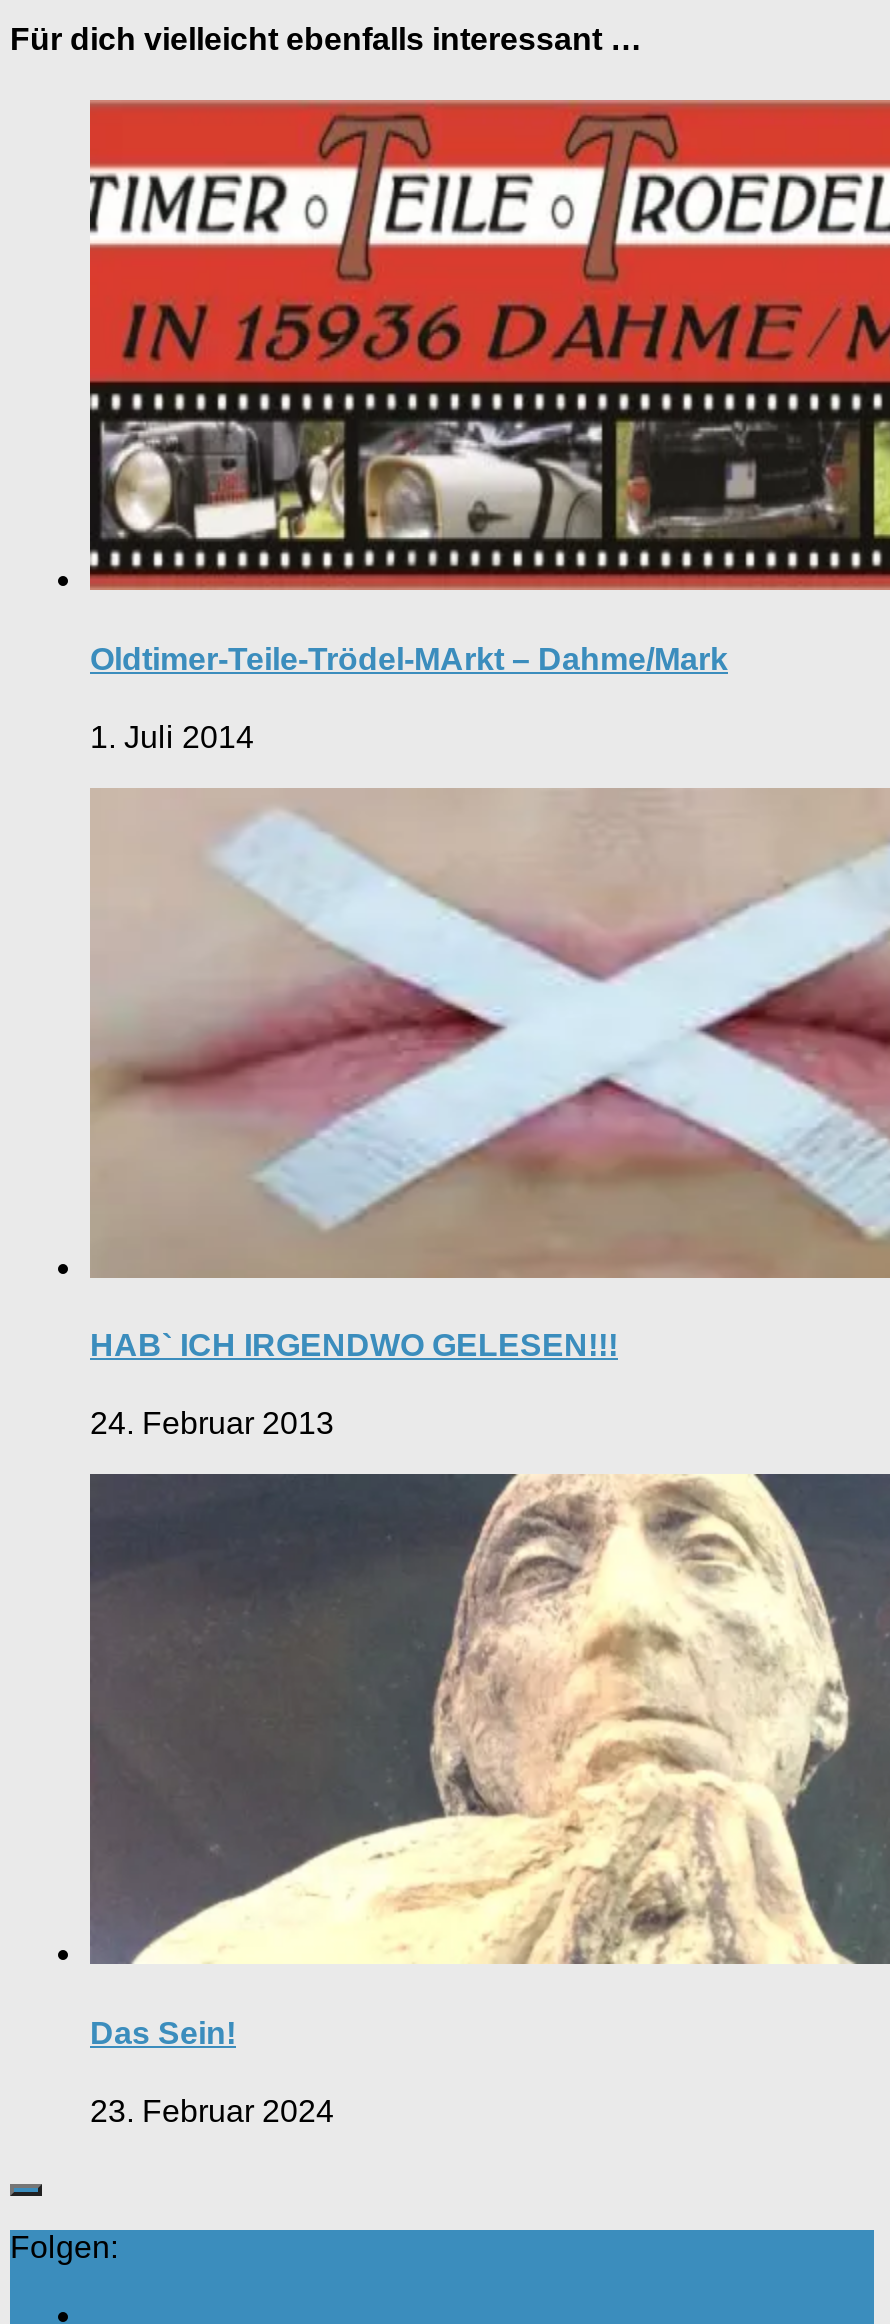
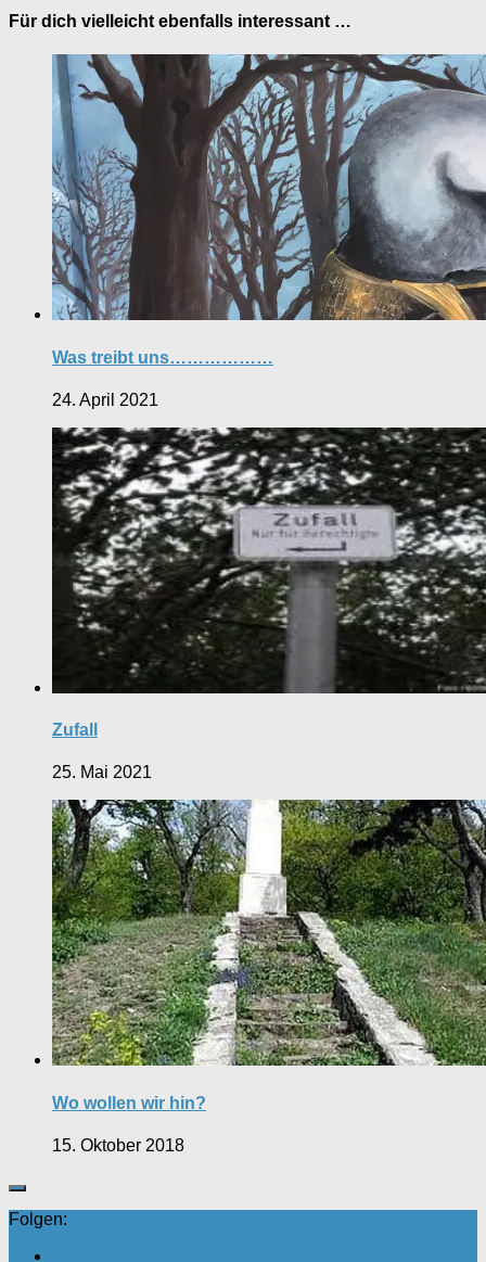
- [image]
- Oldtimer-Teile-Trödel-MArkt – Dahme/Mark
+ [image]
+ Was treibt uns………………

- 1. Juli 2014
+ 24. April 2021

- [image]
- HAB` ICH IRGENDWO GELESEN!!!
+ [image]
+ Zufall

- 24. Februar 2013
+ 25. Mai 2021

- [image]
- Das Sein!
+ [image]
+ Wo wollen wir hin?

- 23. Februar 2024
+ 15. Oktober 2018
